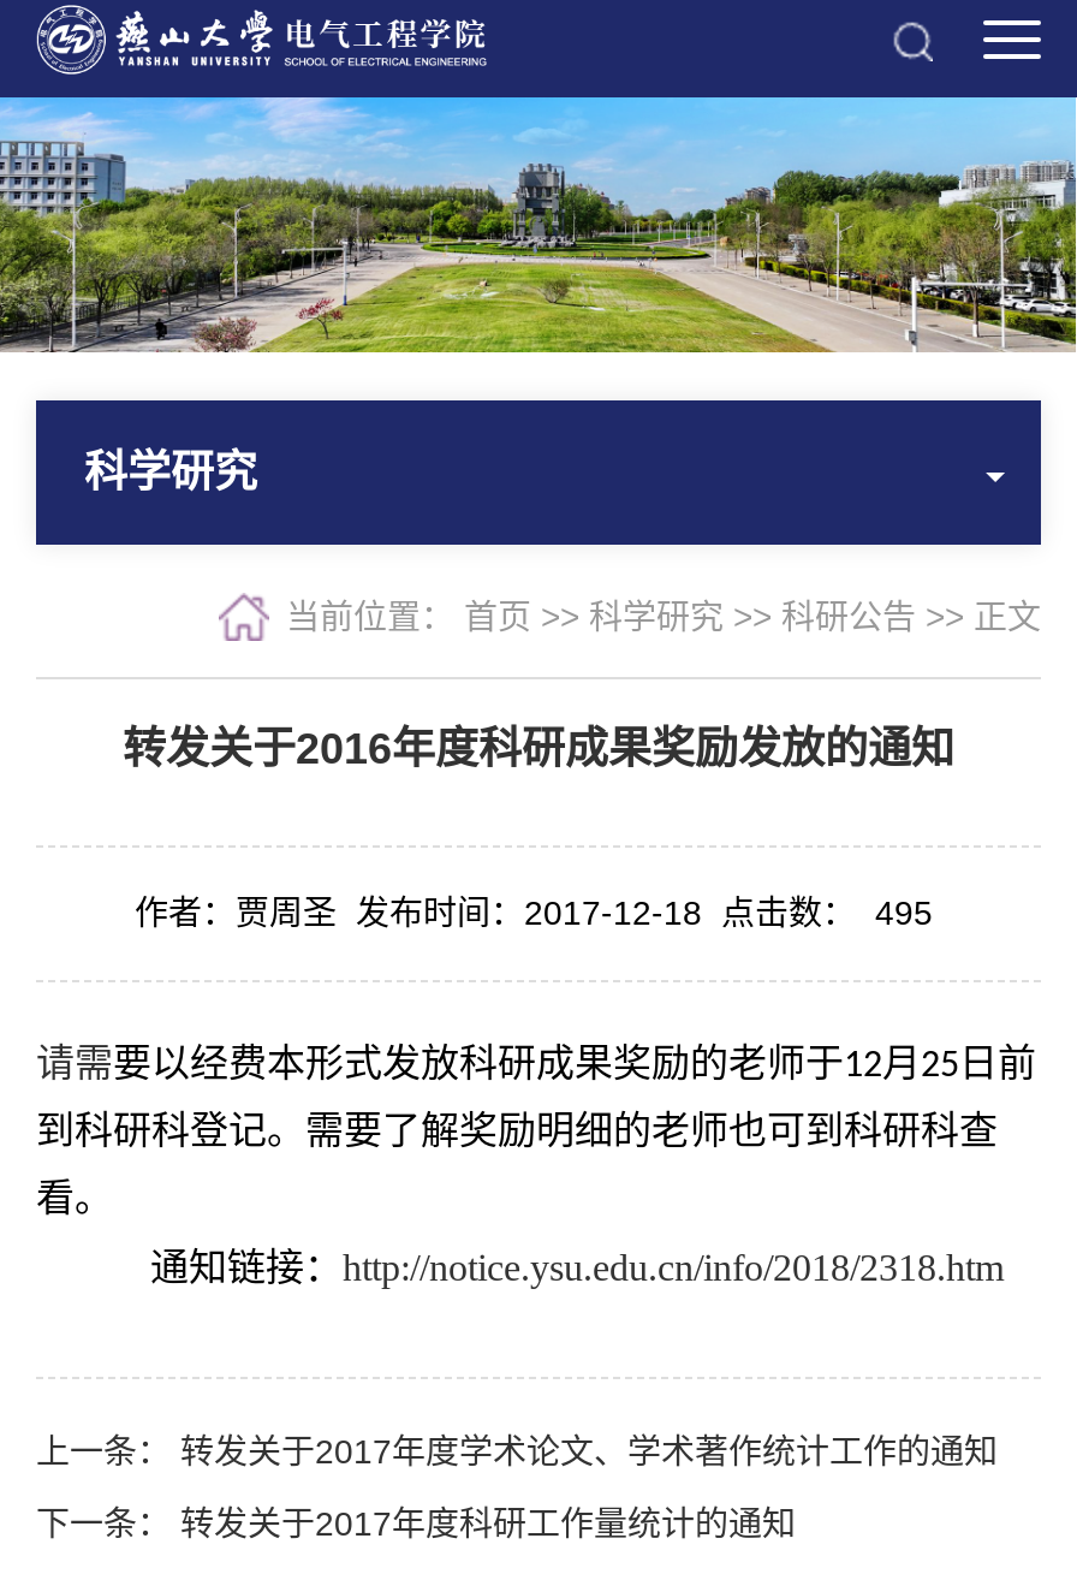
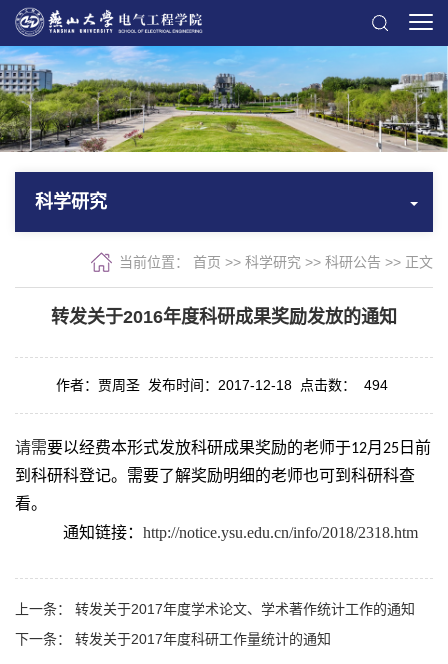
- 作者：贾周圣 发布时间：2017-12-18 点击数： 495
+ 作者：贾周圣 发布时间：2017-12-18 点击数： 494
